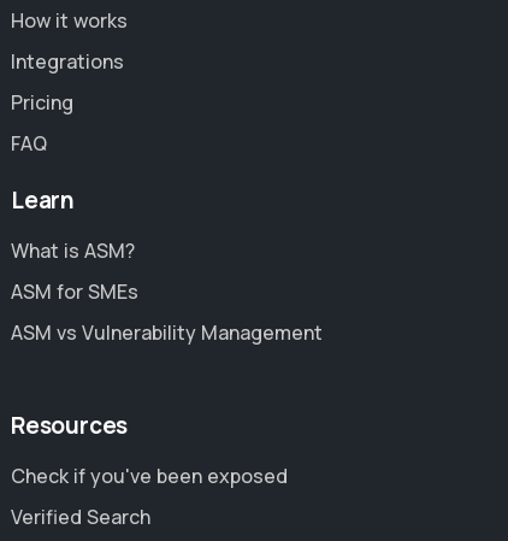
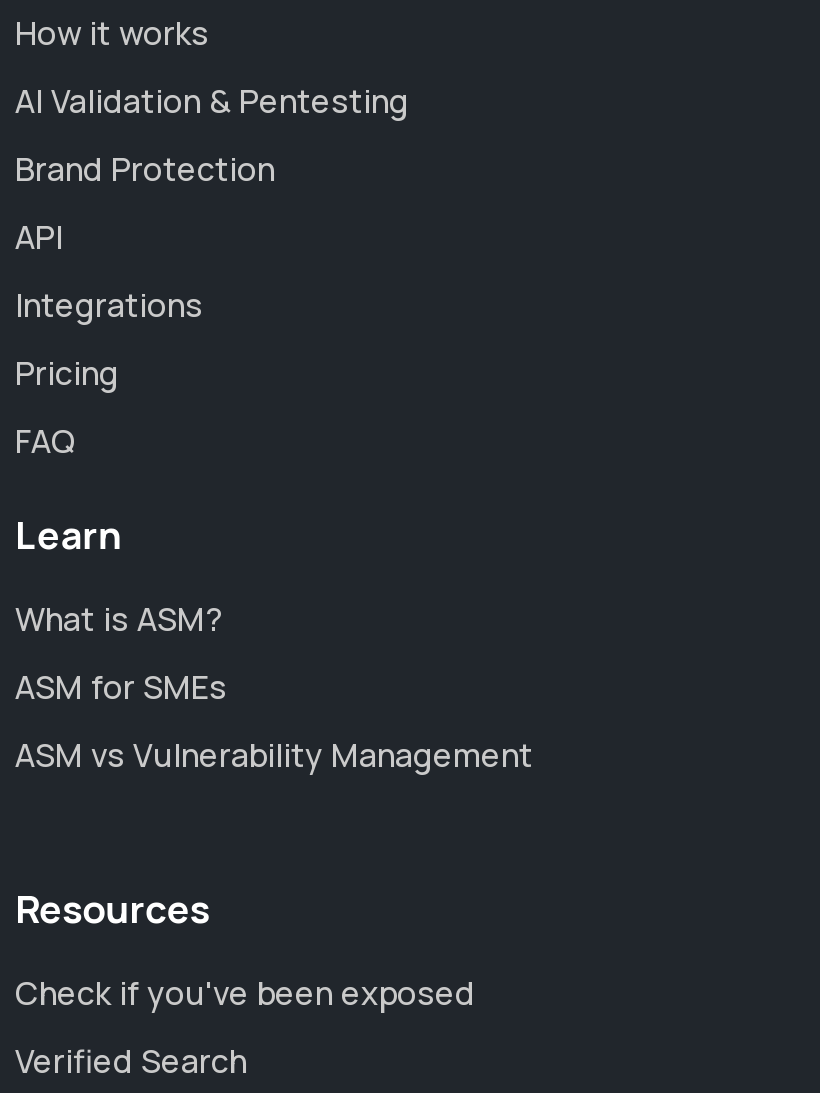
+ AI Validation & Pentesting
+ Brand Protection
+ API
